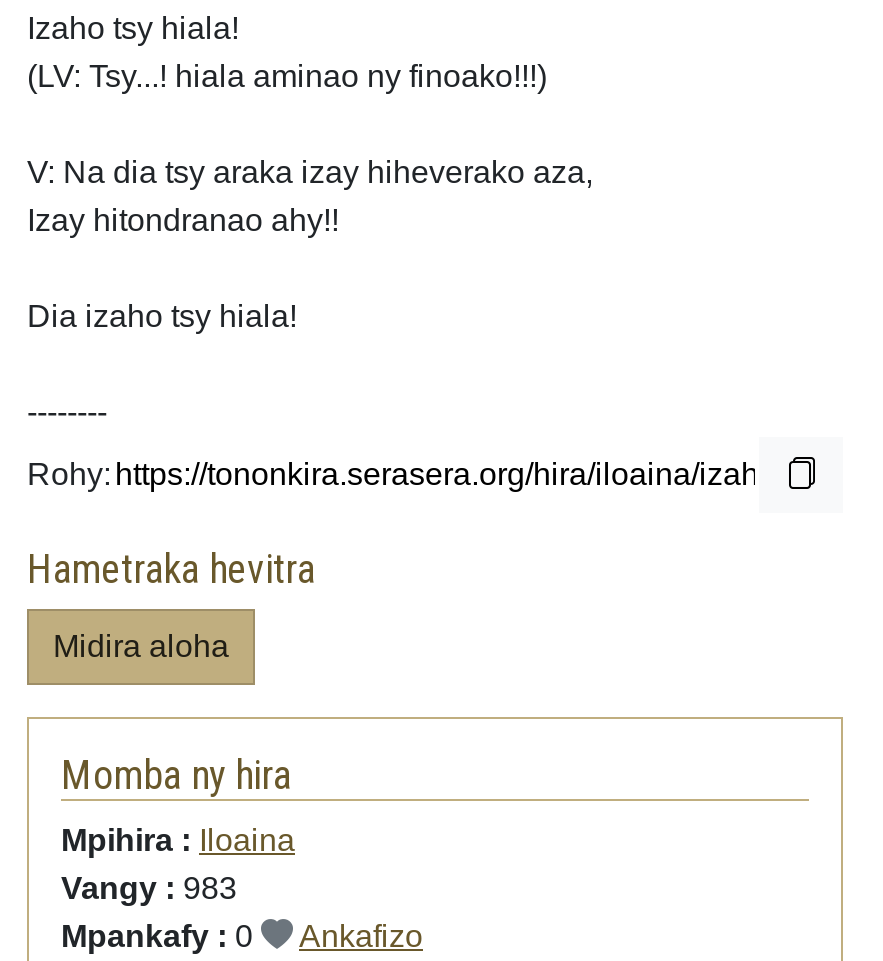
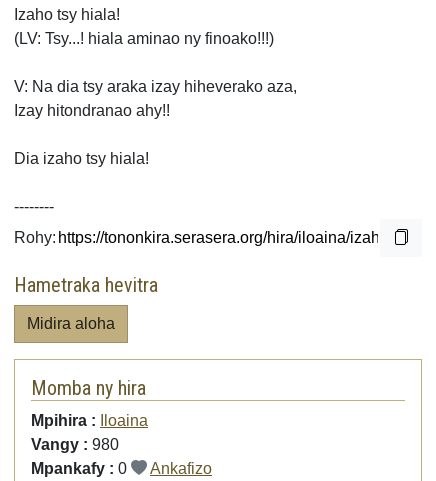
- Vangy : 983
+ Vangy : 980
